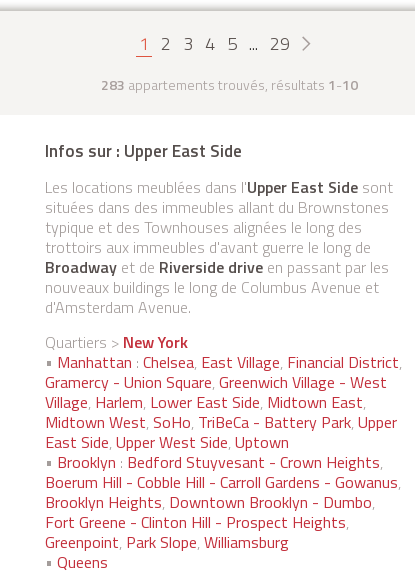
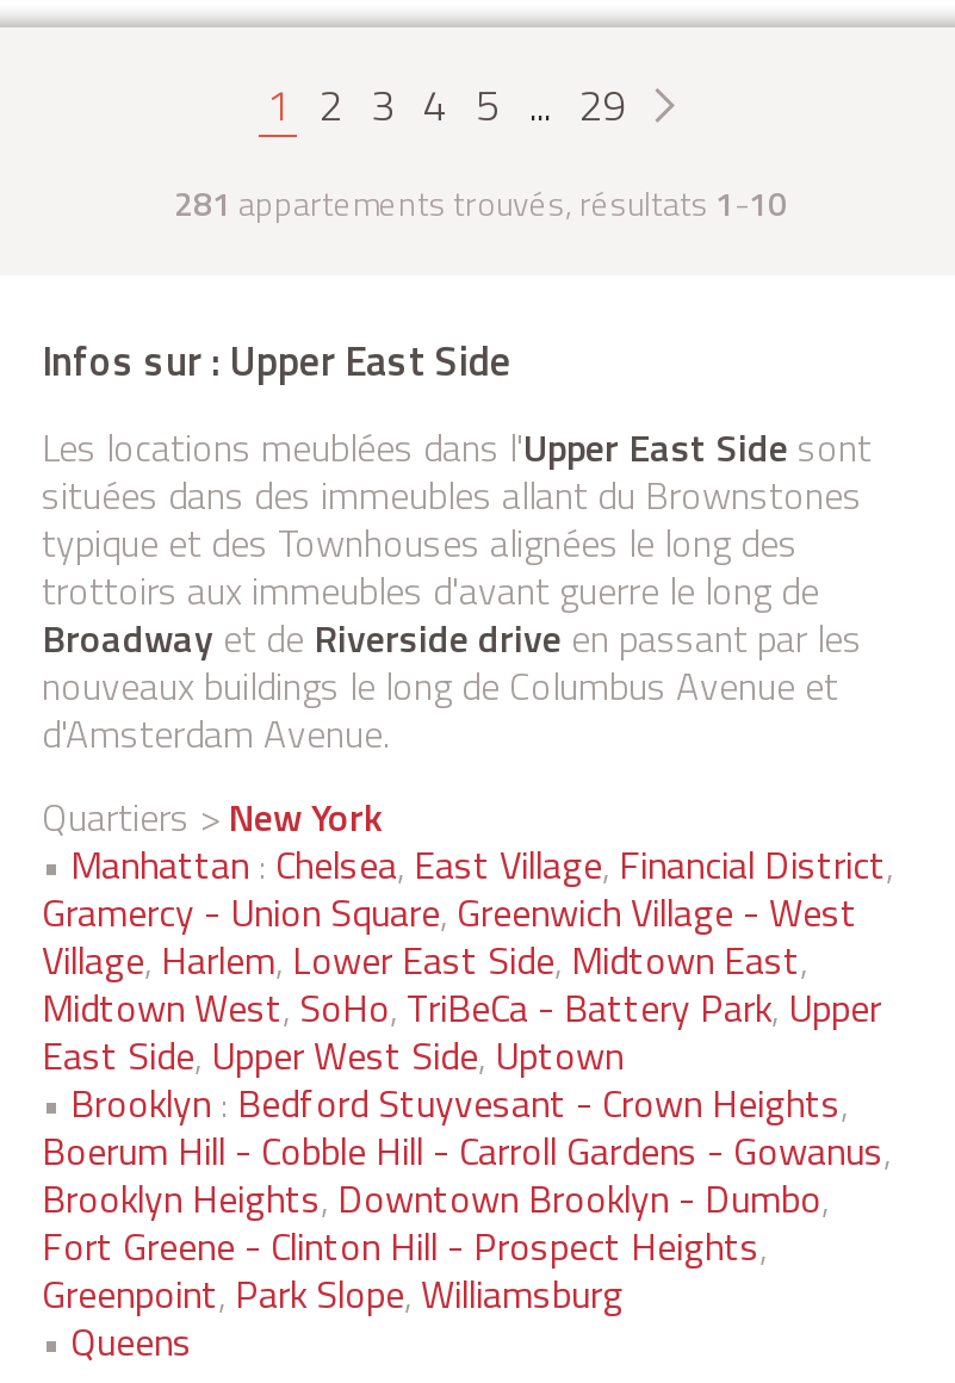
- 283 appartements trouvés, résultats 1-10
+ 281 appartements trouvés, résultats 1-10
